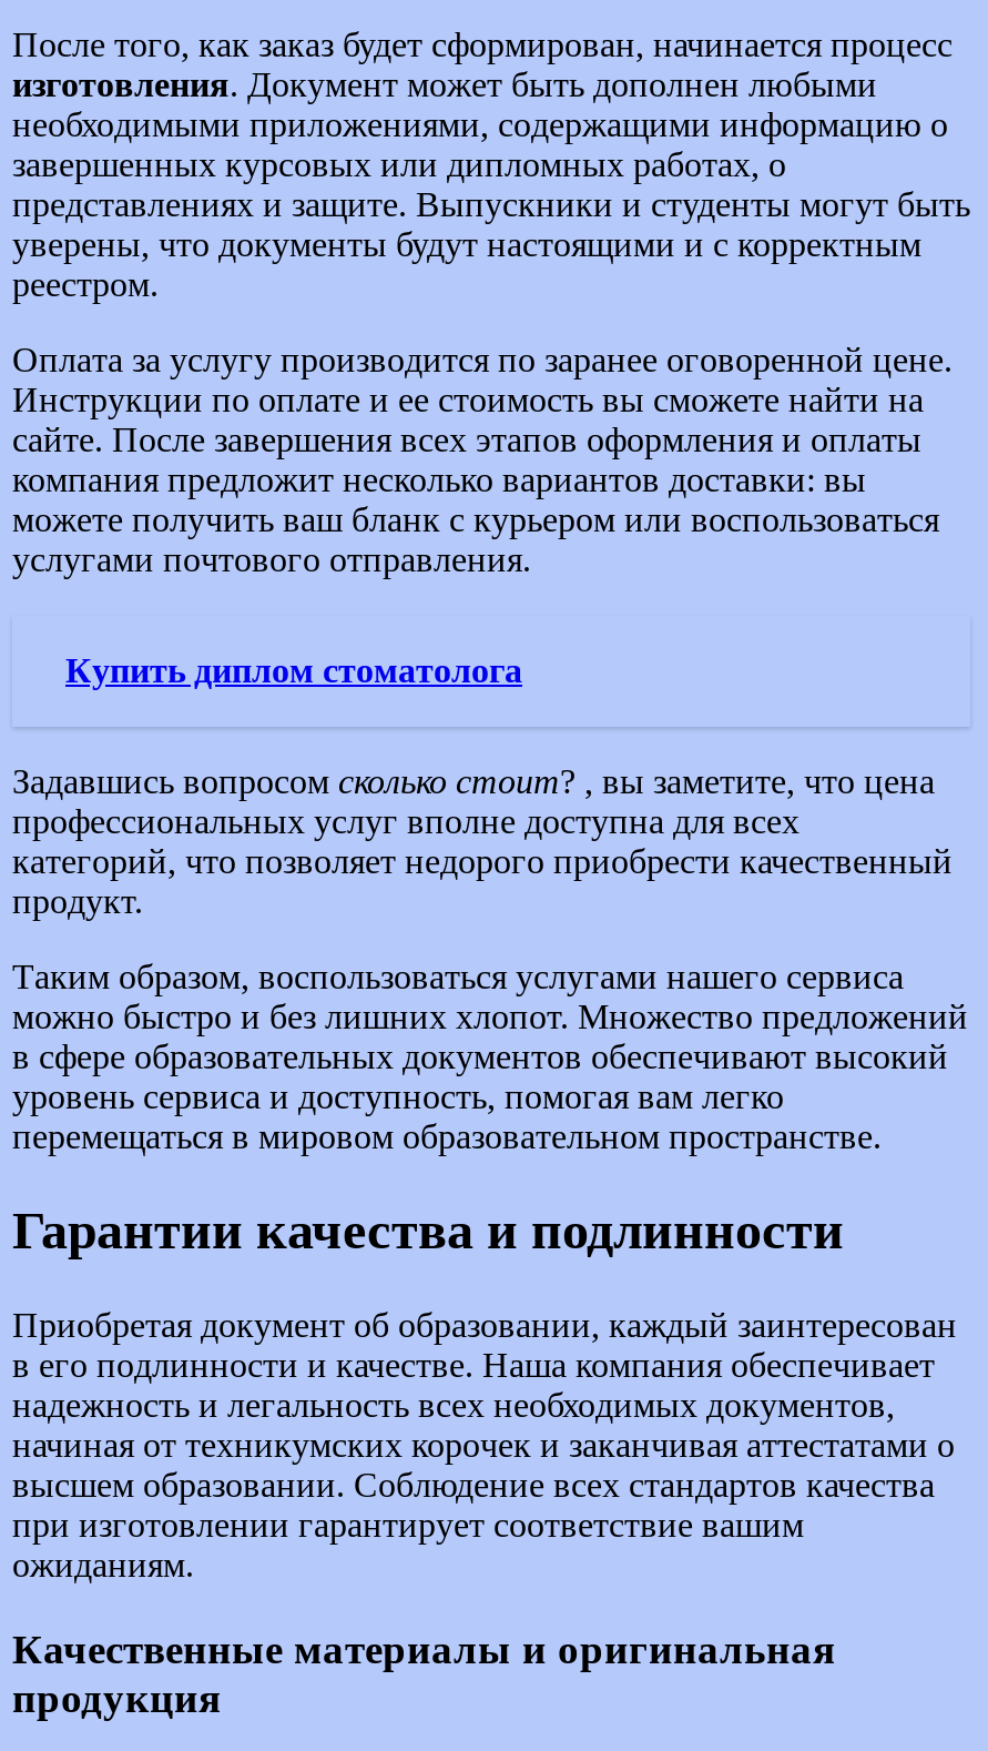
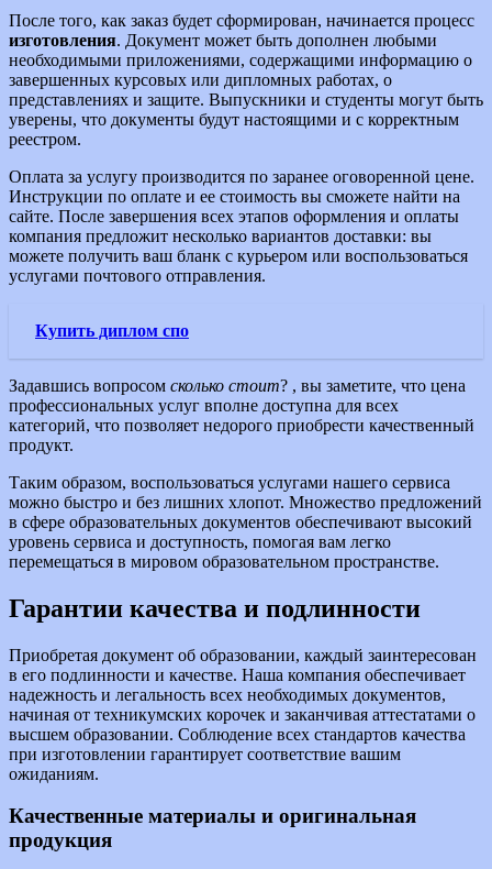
- Купить диплом стоматолога
+ Купить диплом спо
